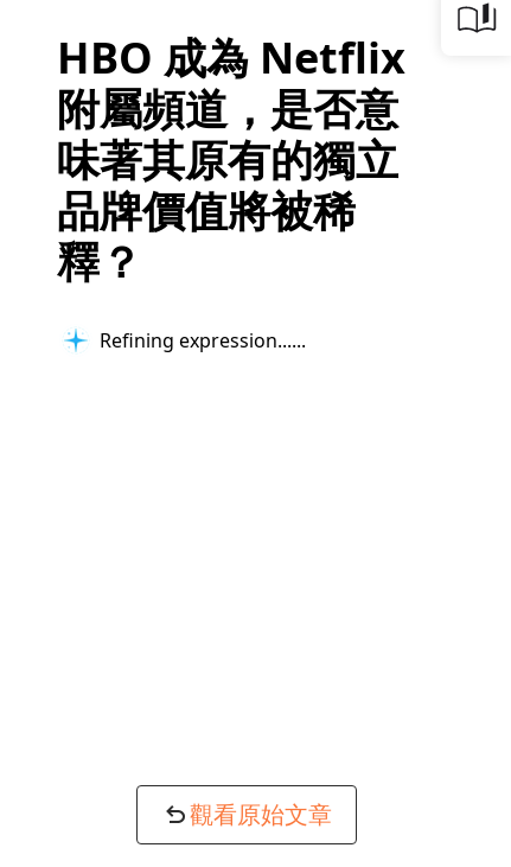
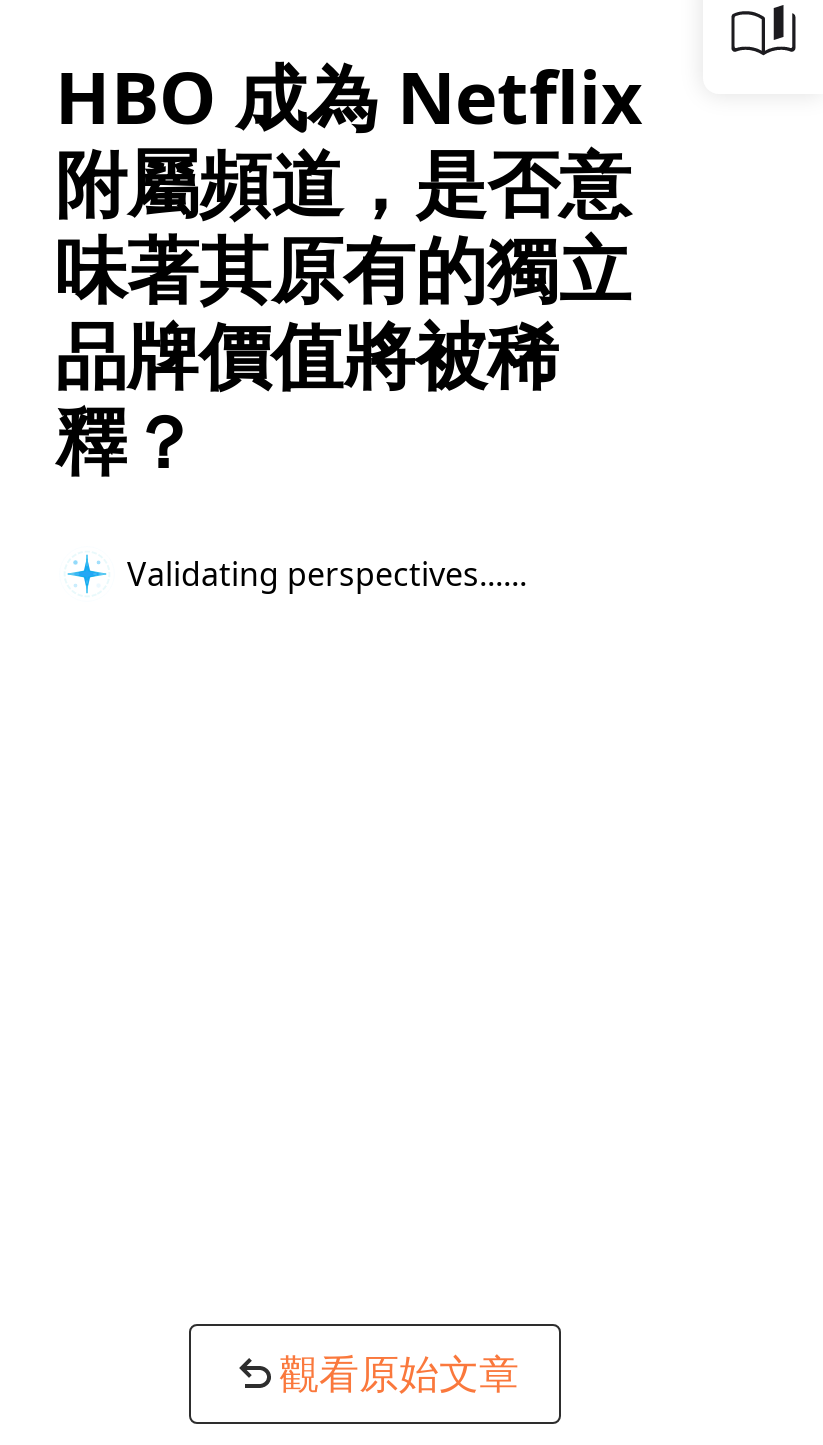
- Refining expression...
+ Validating perspectives...
